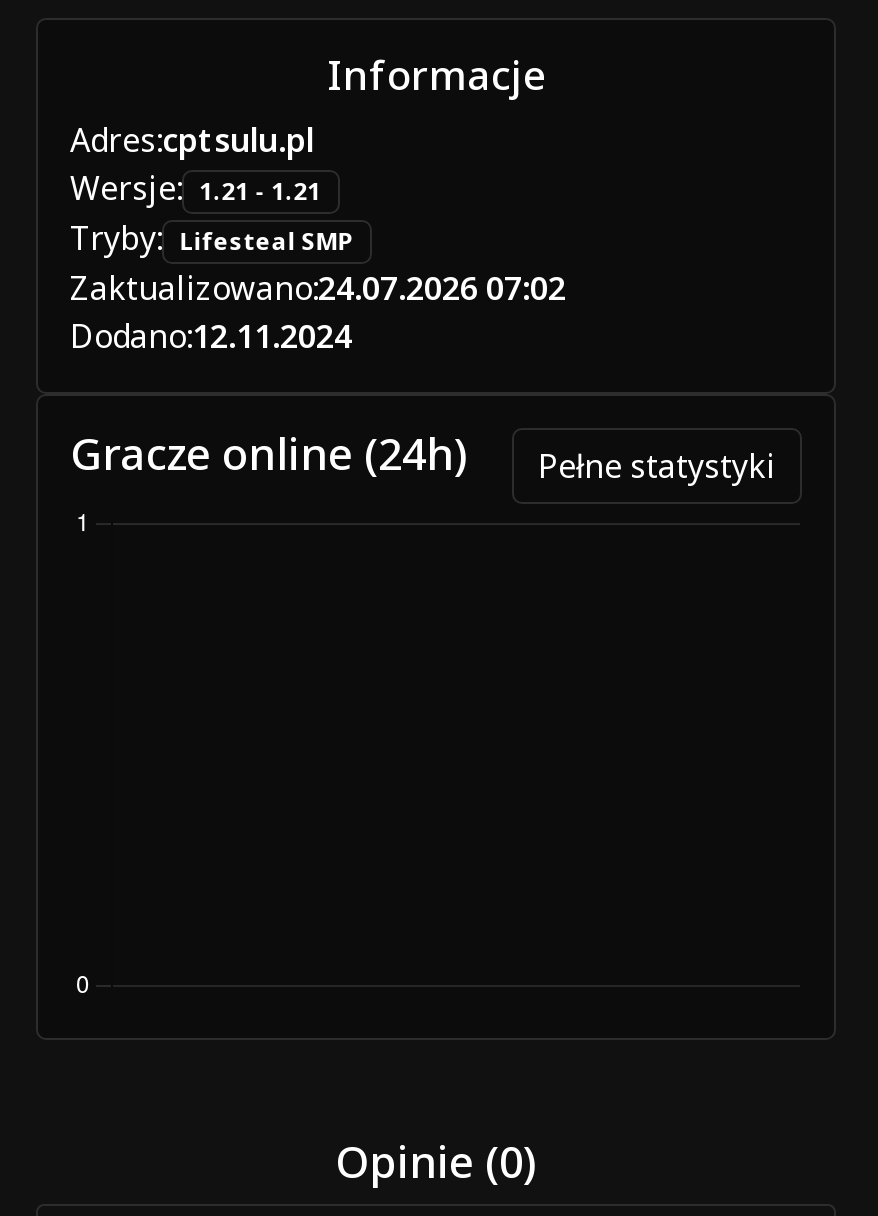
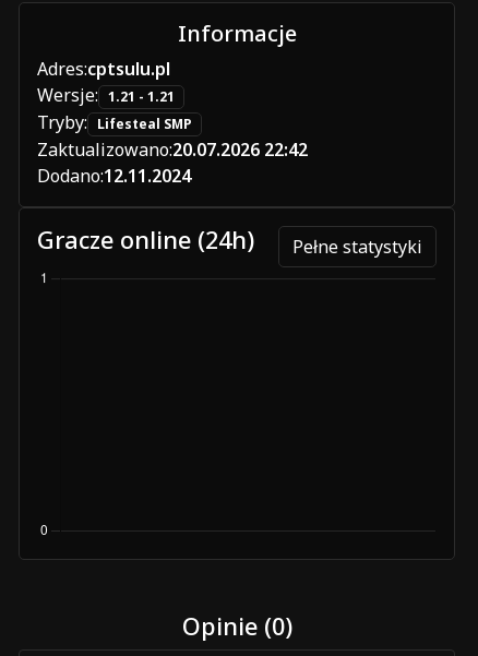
- Zaktualizowano:24.07.2026 07:02
+ Zaktualizowano:20.07.2026 22:42
